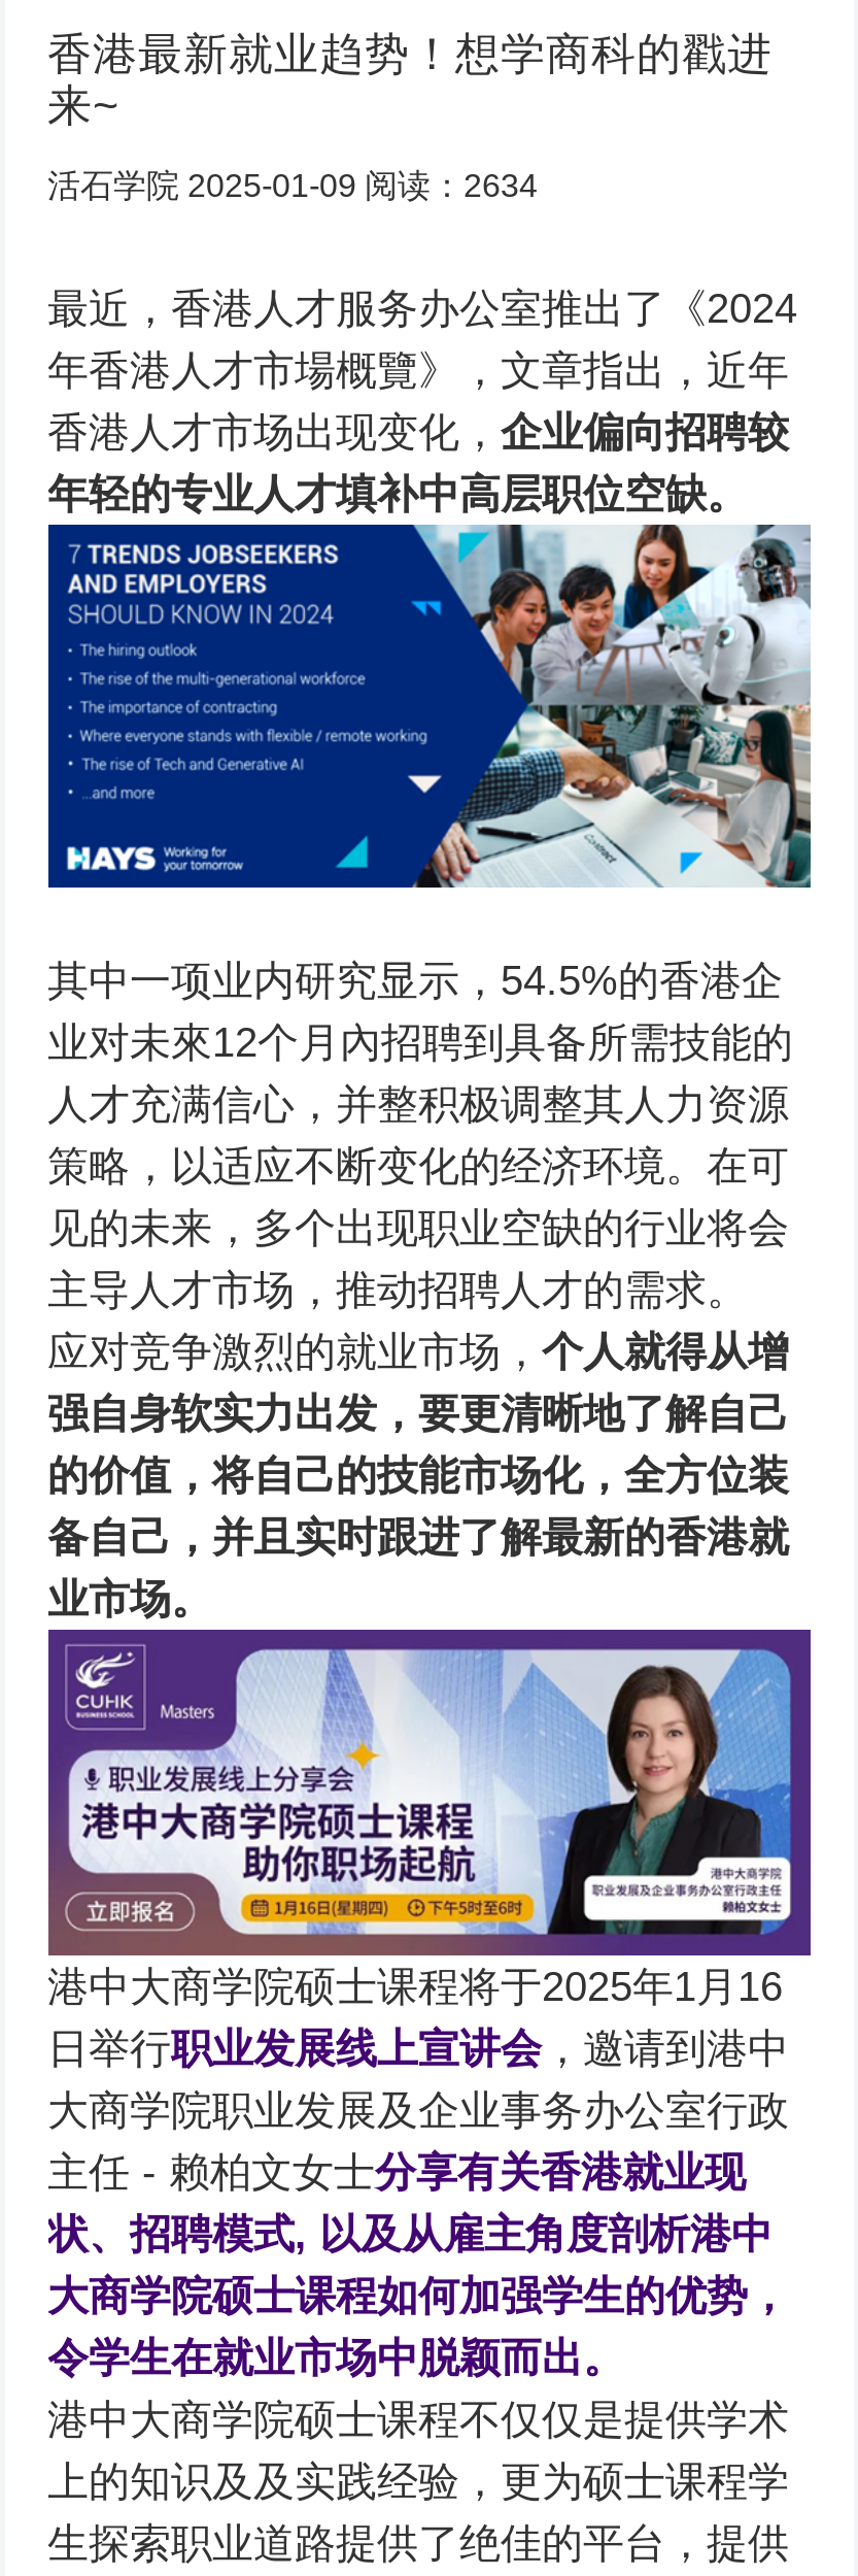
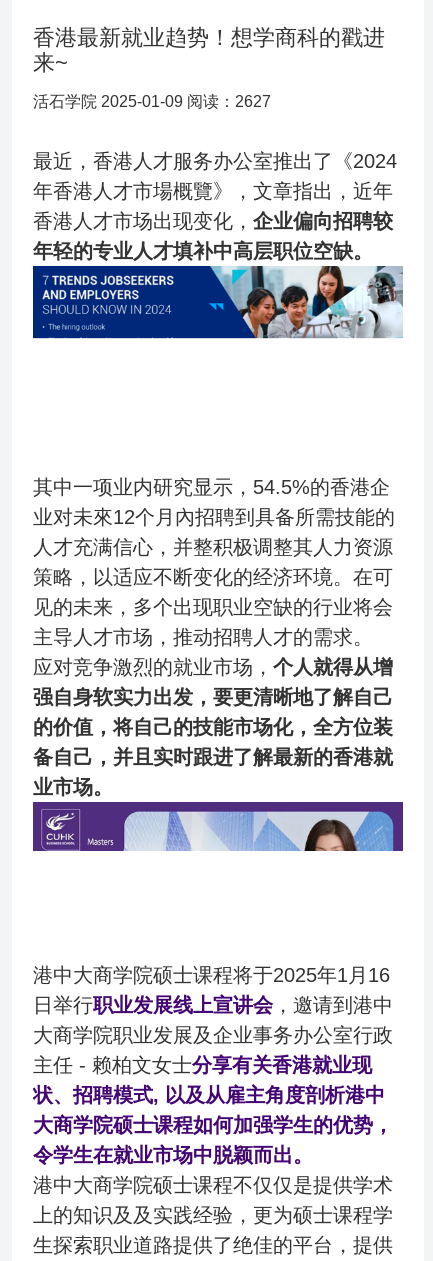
- 活石学院 2025-01-09 阅读：2634
+ 活石学院 2025-01-09 阅读：2627

- [image]

- [image]
